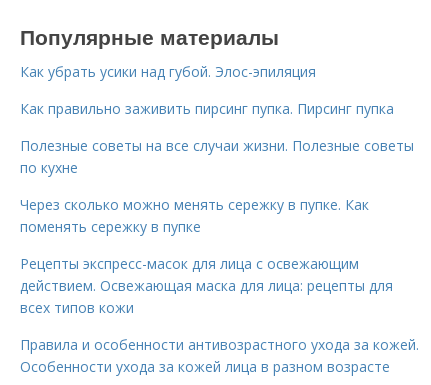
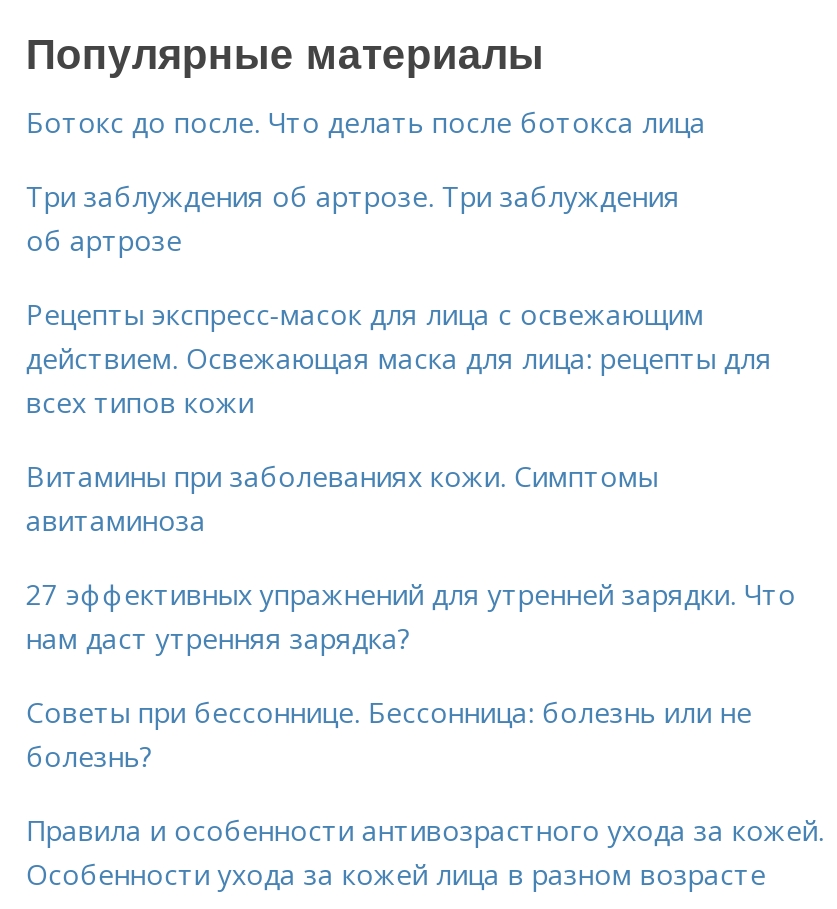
- Как убрать усики над губой. Элос-эпиляция
- Как правильно заживить пирсинг пупка. Пирсинг пупка
- Полезные советы на все случаи жизни. Полезные советы
- по кухне
- Через сколько можно менять сережку в пупке. Как
- поменять сережку в пупке
+ Ботокс до после. Что делать после ботокса лица
+ Три заблуждения об артрозе. Три заблуждения
+ об артрозе

moved up: Рецепты экспресс-масок для лица с освежающим | действием. Освежающая маска для лица: рецепты для | всех типов кожи

+ Витамины при заболеваниях кожи. Симптомы
+ авитаминоза
+ 27 эффективных упражнений для утренней зарядки. Что
+ нам даст утренняя зарядка?
+ Советы при бессоннице. Бессонница: болезнь или не
+ болезнь?
